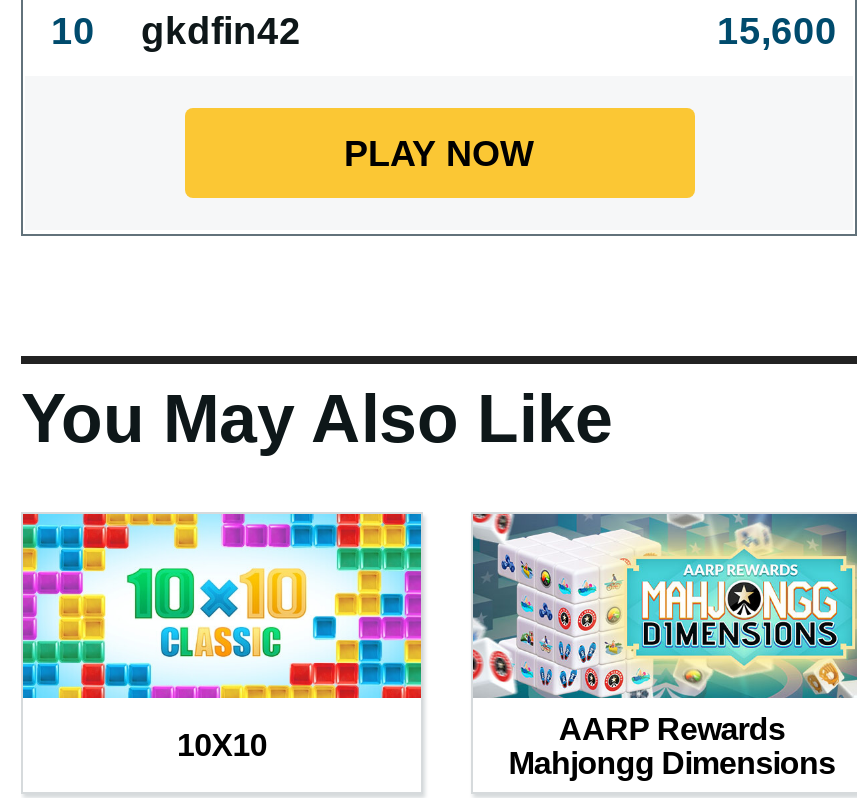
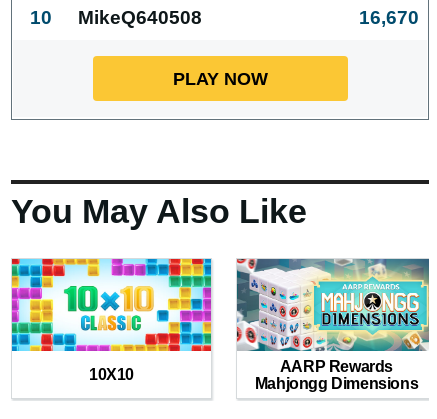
- gkdfin42
- 15,600
+ MikeQ640508
+ 16,670
